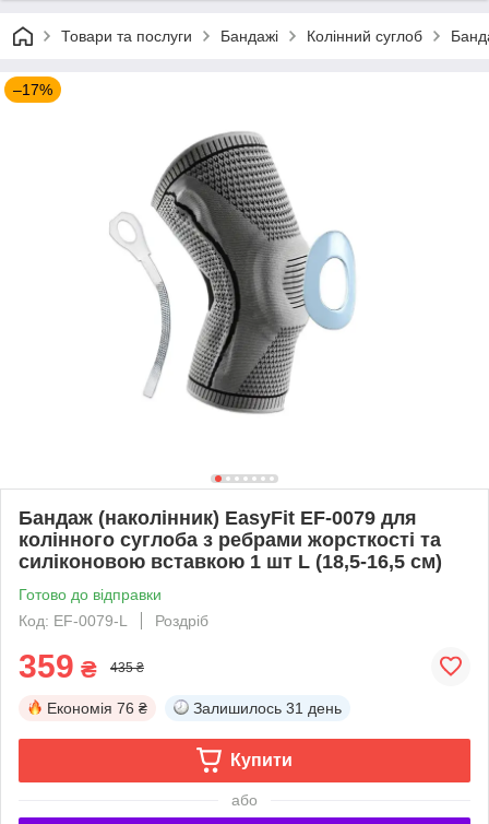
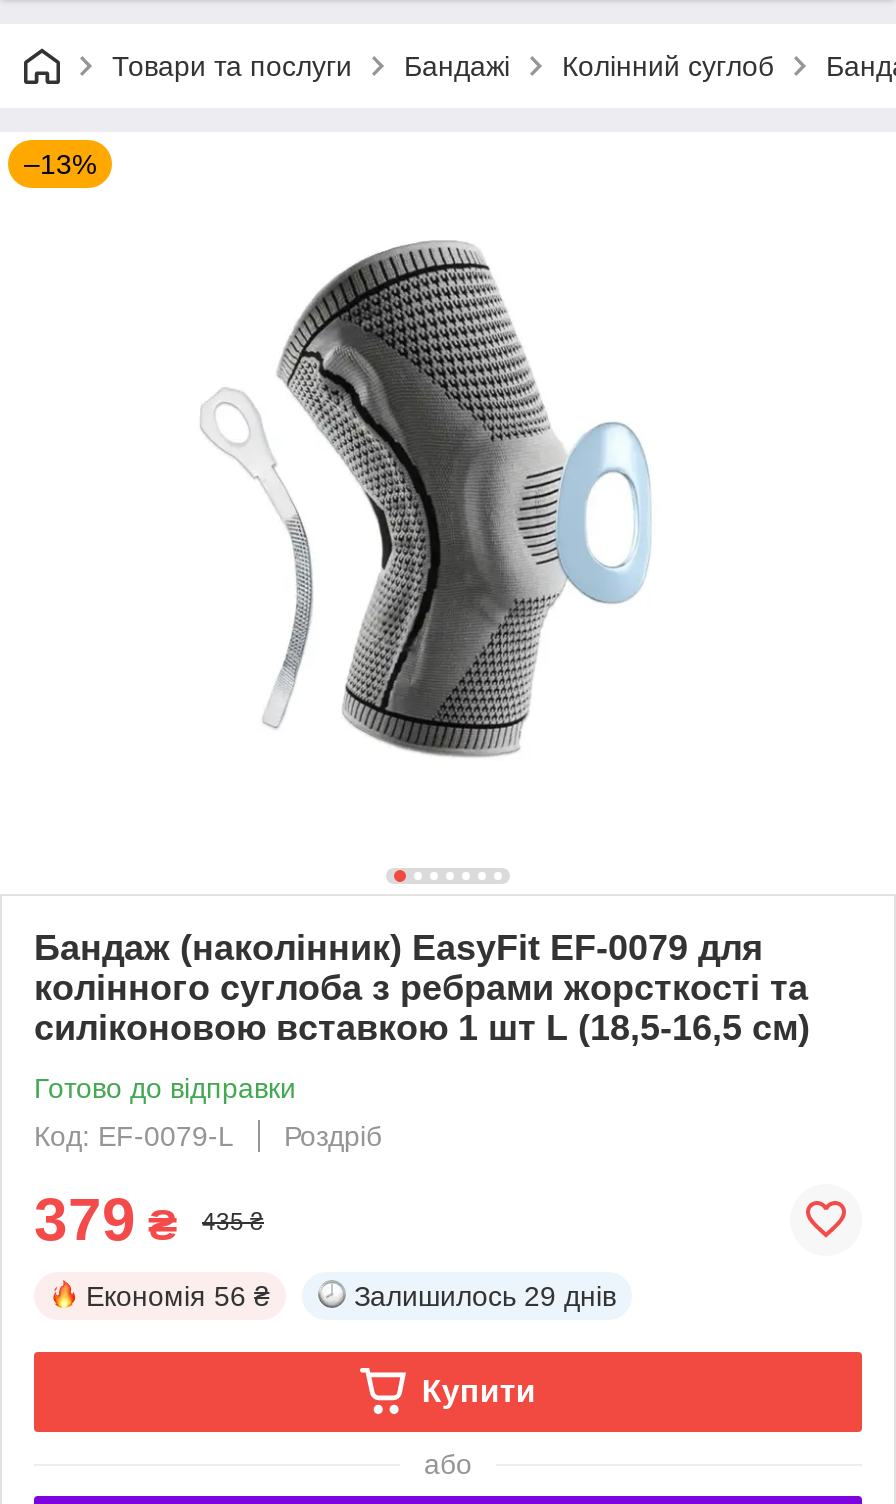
- –17%
+ –13%

- 359 ₴
+ 379 ₴

- Економія 76 ₴
+ Економія 56 ₴

- Залишилось 31 день
+ Залишилось 29 днів
